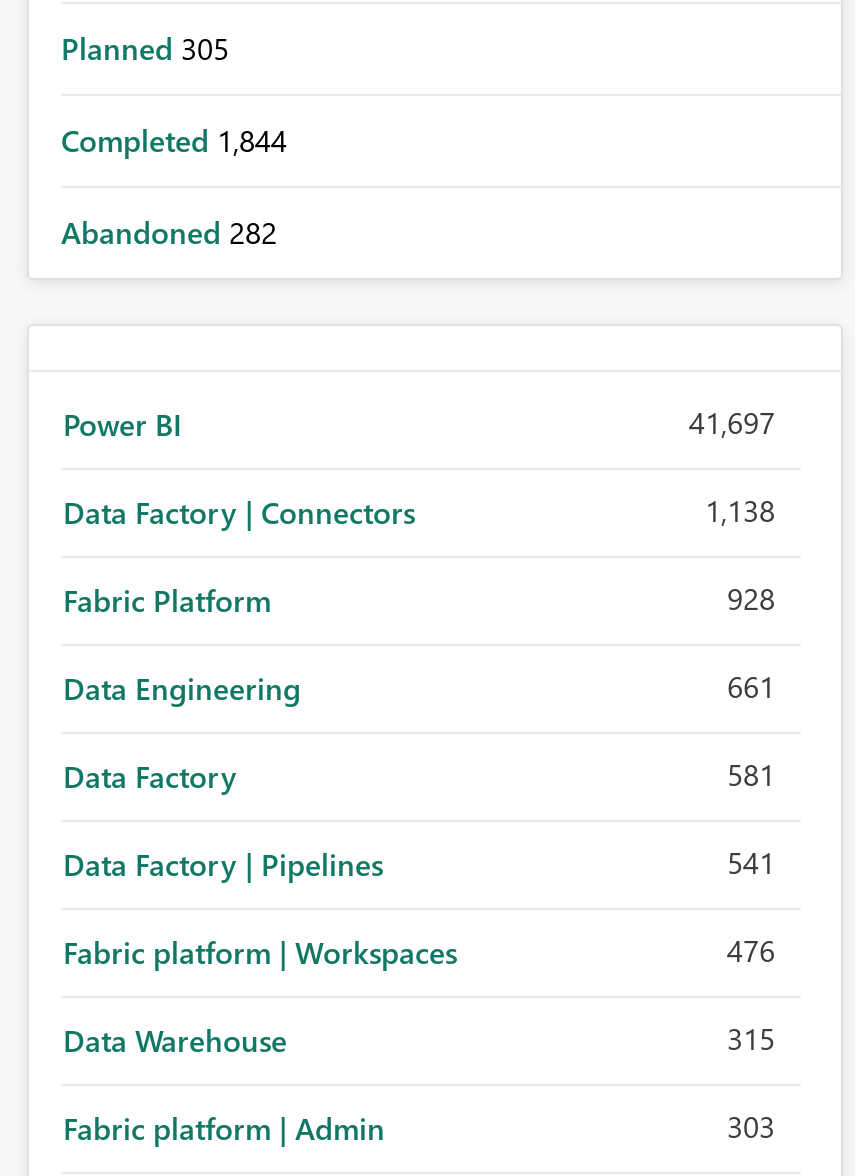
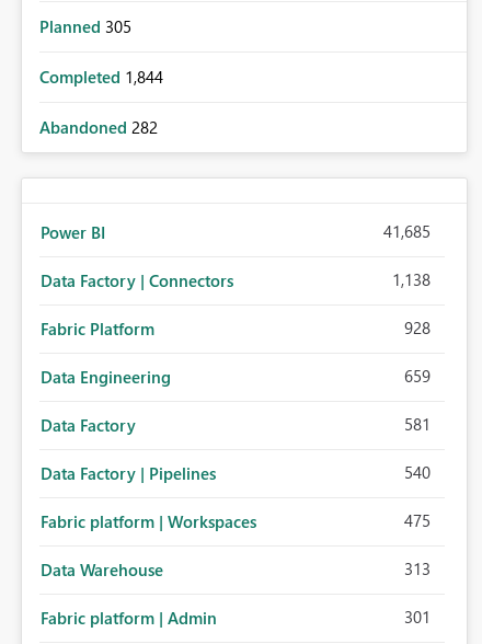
- 41,697
+ 41,685

- 661
+ 659

- 541
+ 540

- 476
+ 475

- 315
+ 313

- 303
+ 301
